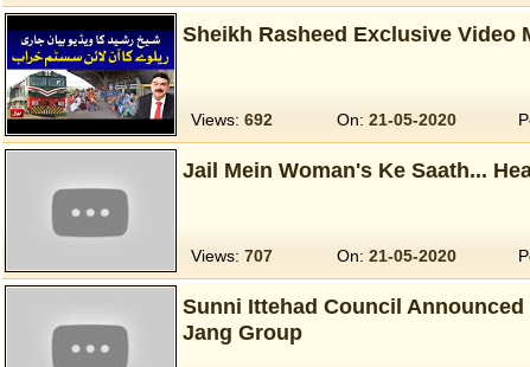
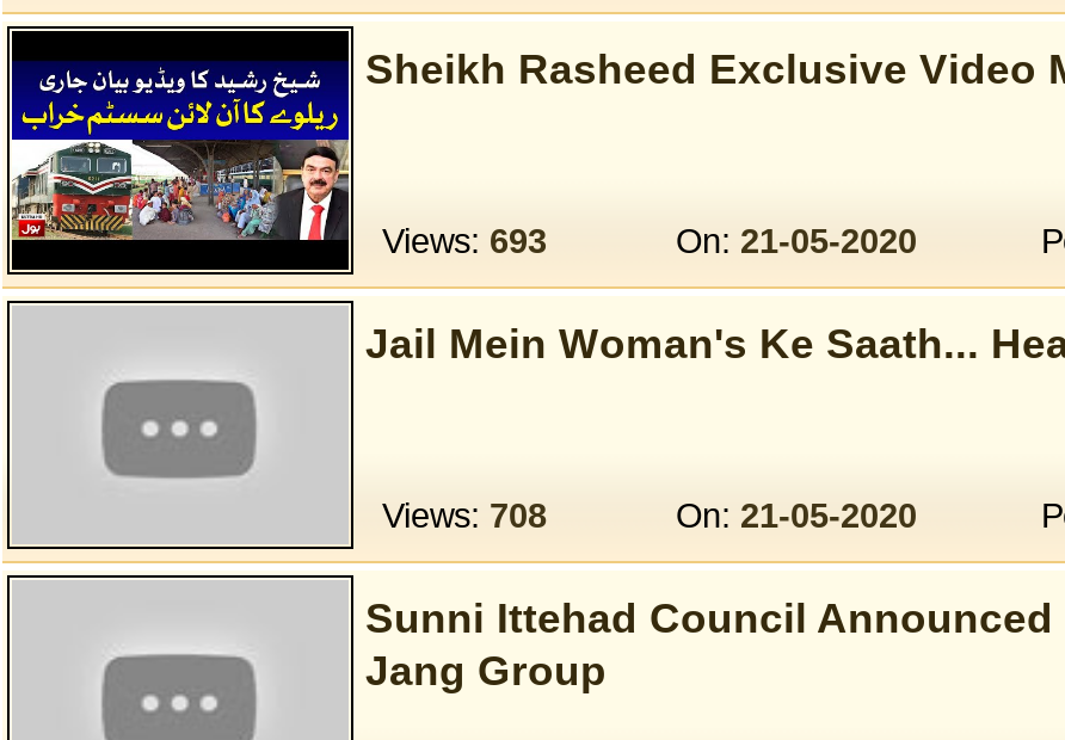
- Views: 692
+ Views: 693

- Views: 707
+ Views: 708
